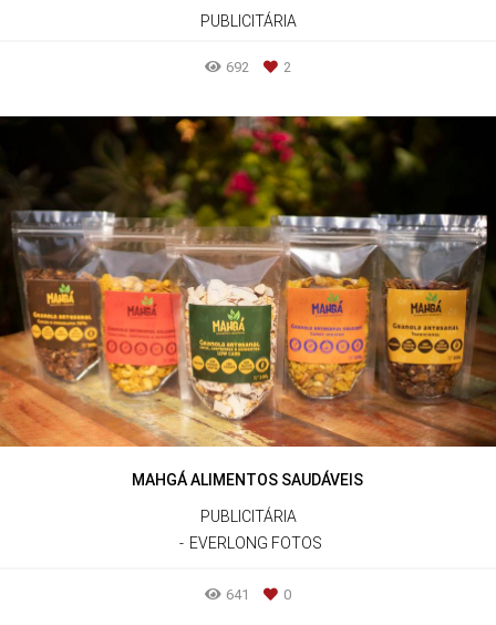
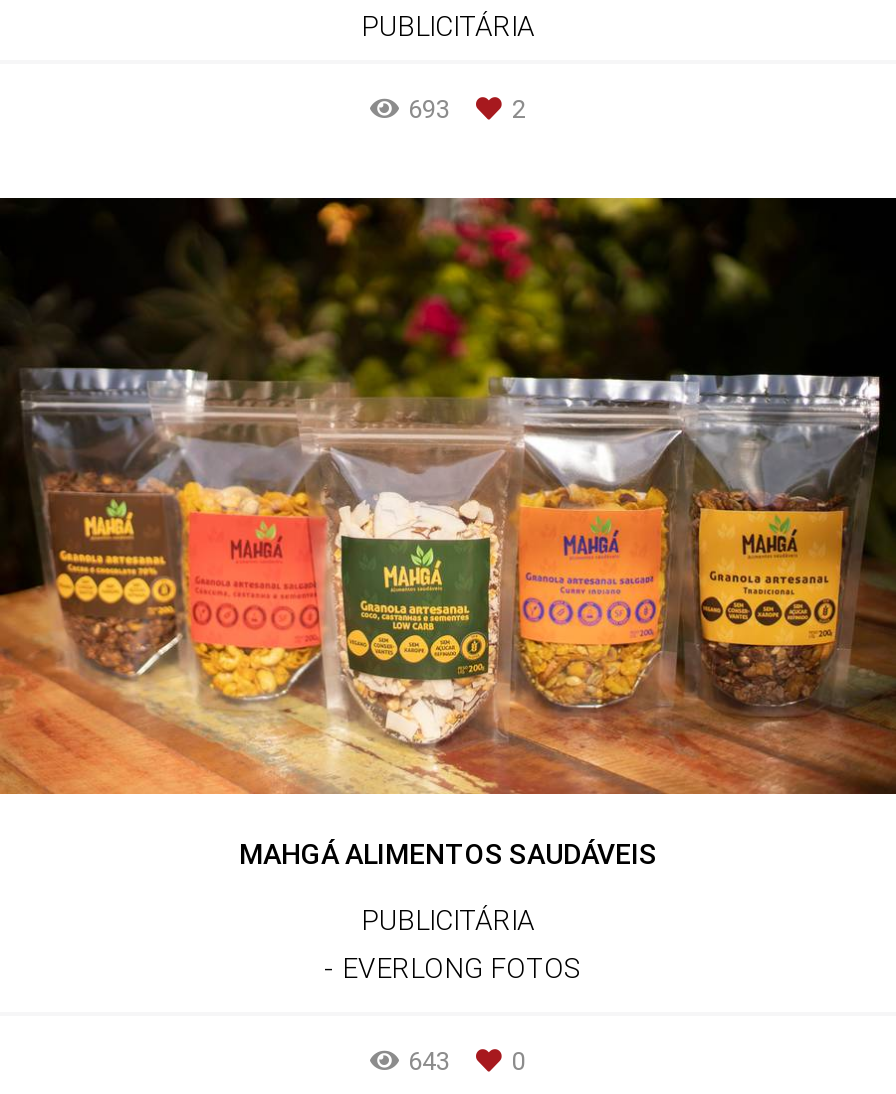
- 692
+ 693

- 641
+ 643
